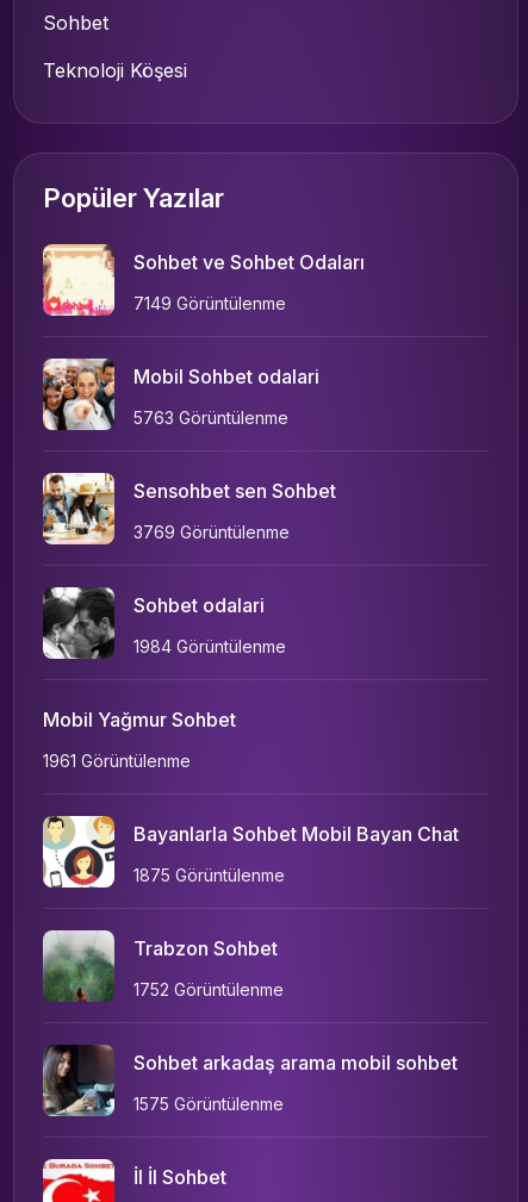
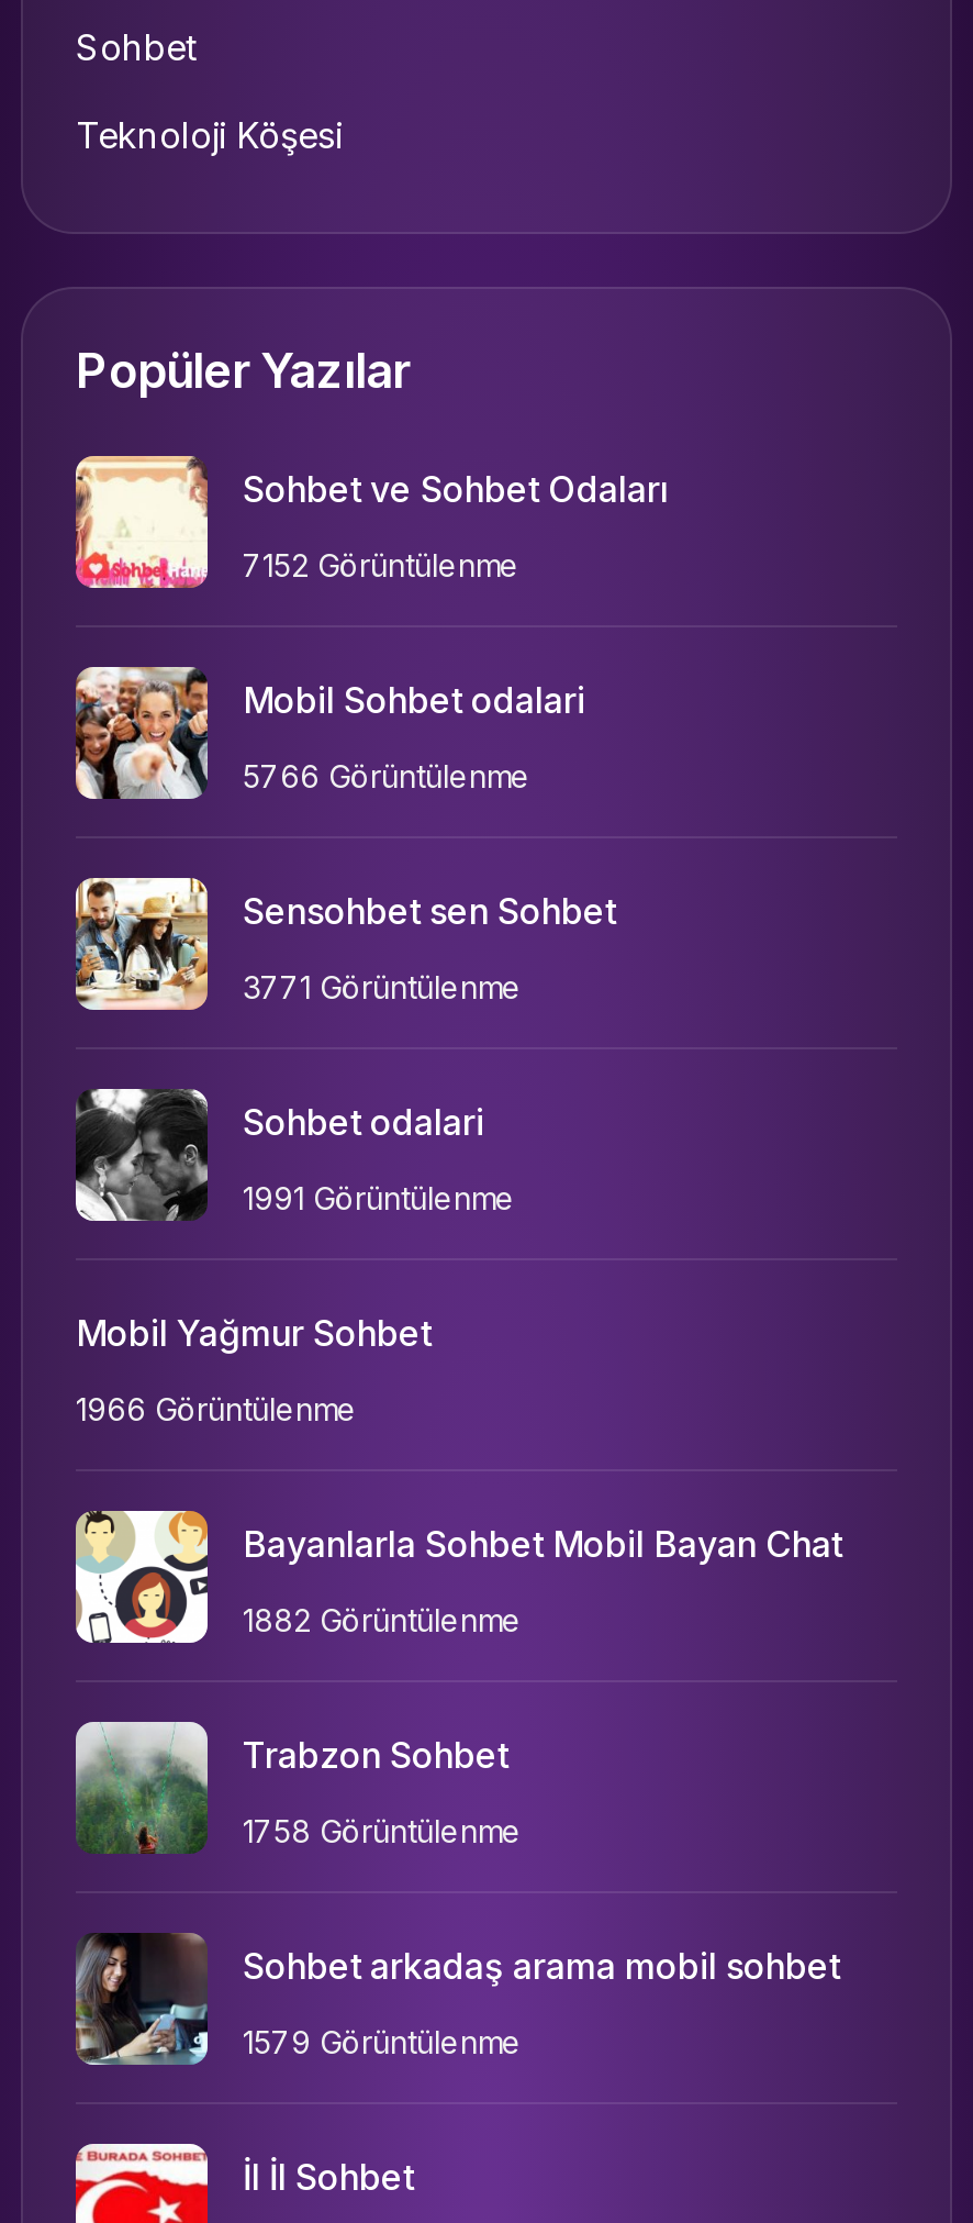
- 7149 Görüntülenme
+ 7152 Görüntülenme

- 5763 Görüntülenme
+ 5766 Görüntülenme

- 3769 Görüntülenme
+ 3771 Görüntülenme

- 1984 Görüntülenme
+ 1991 Görüntülenme

- 1961 Görüntülenme
+ 1966 Görüntülenme

- 1875 Görüntülenme
+ 1882 Görüntülenme

- 1752 Görüntülenme
+ 1758 Görüntülenme

- 1575 Görüntülenme
+ 1579 Görüntülenme
